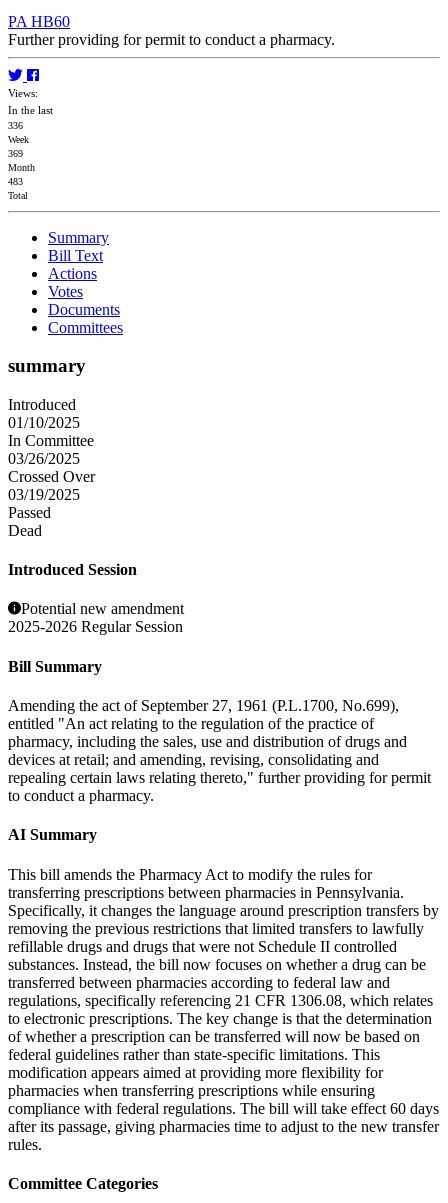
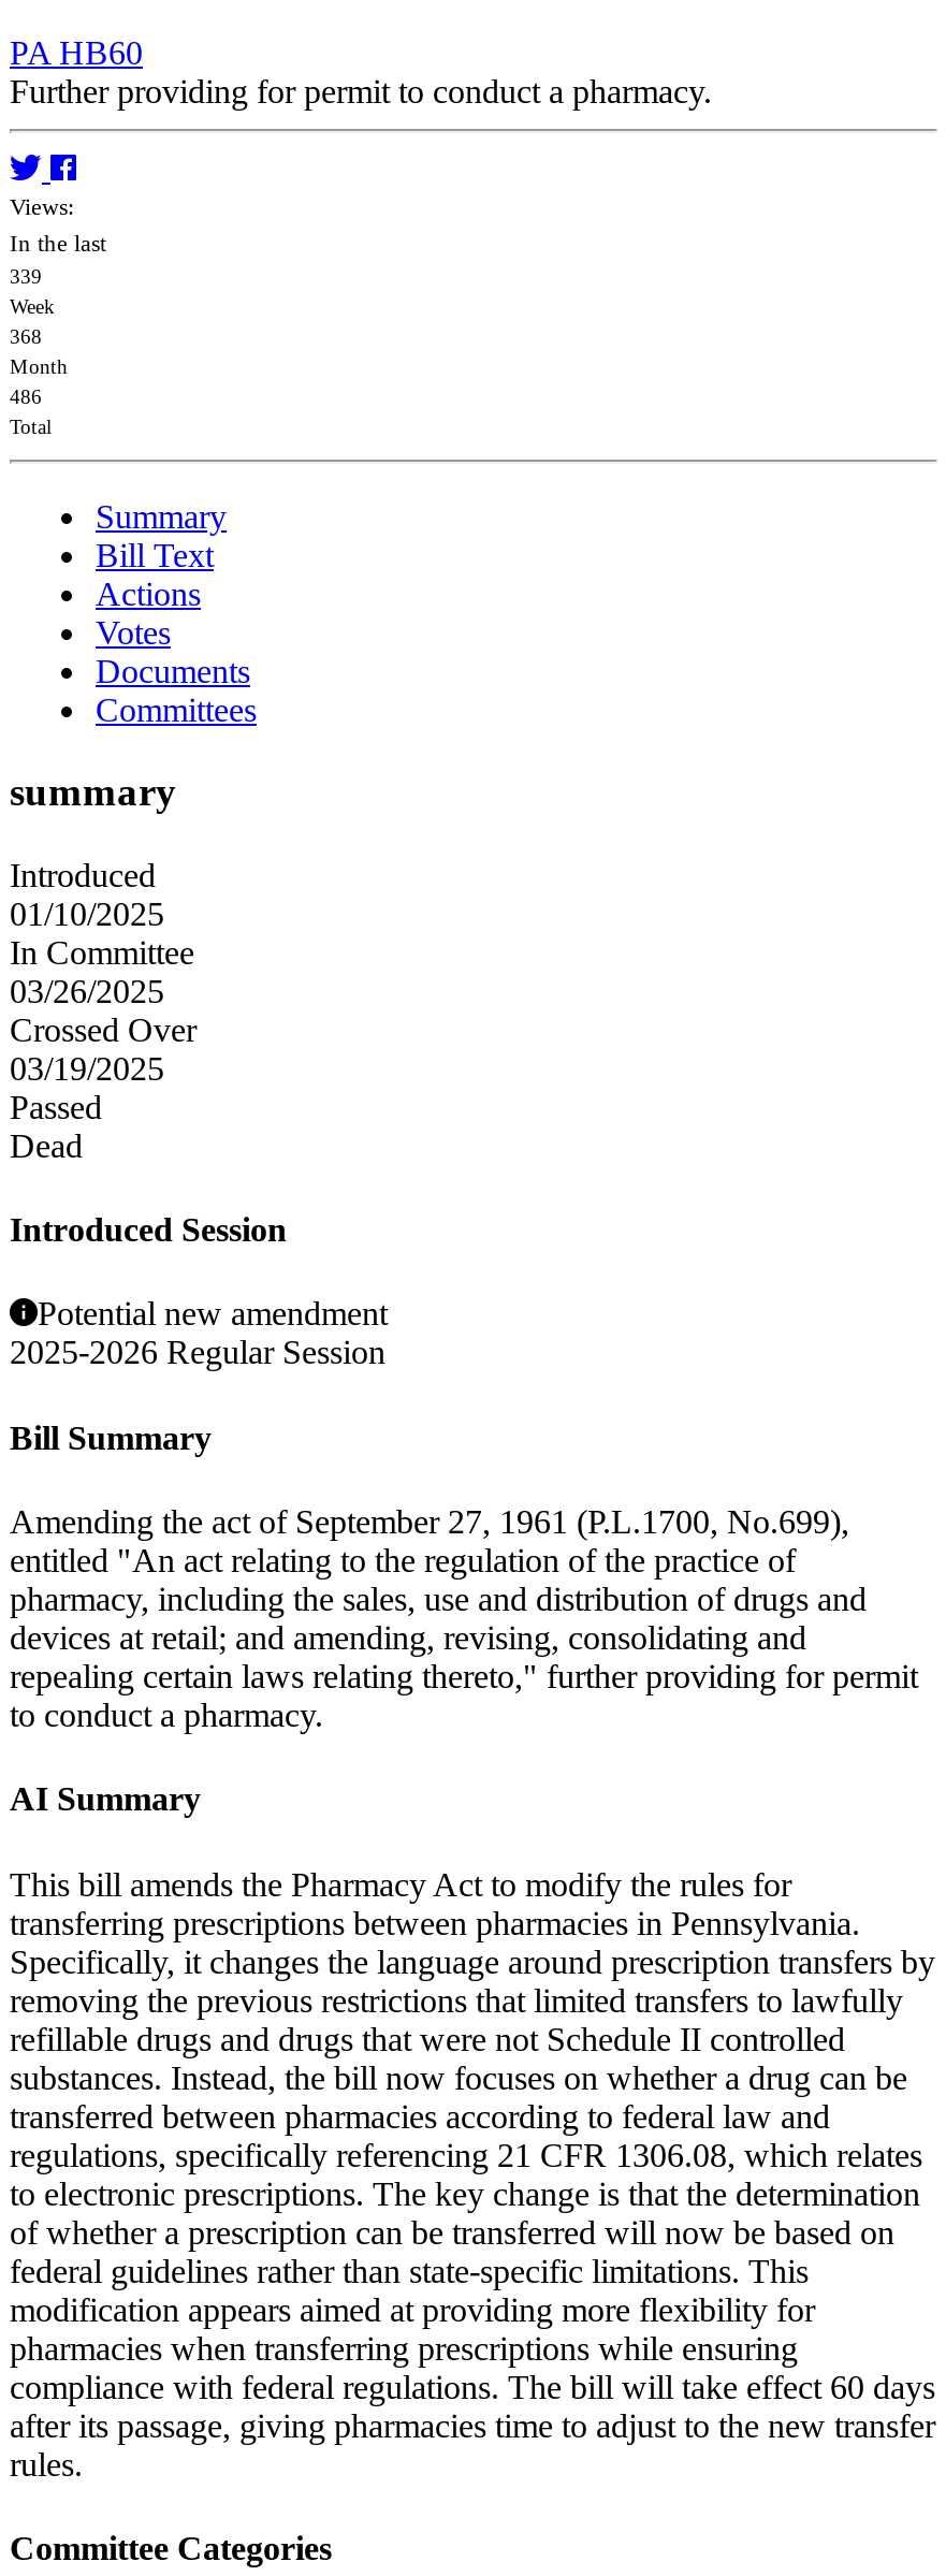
- 336
+ 339

- 369
+ 368

- 483
+ 486
